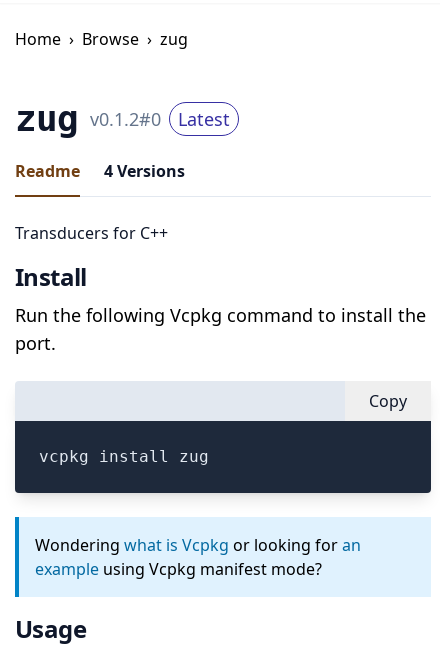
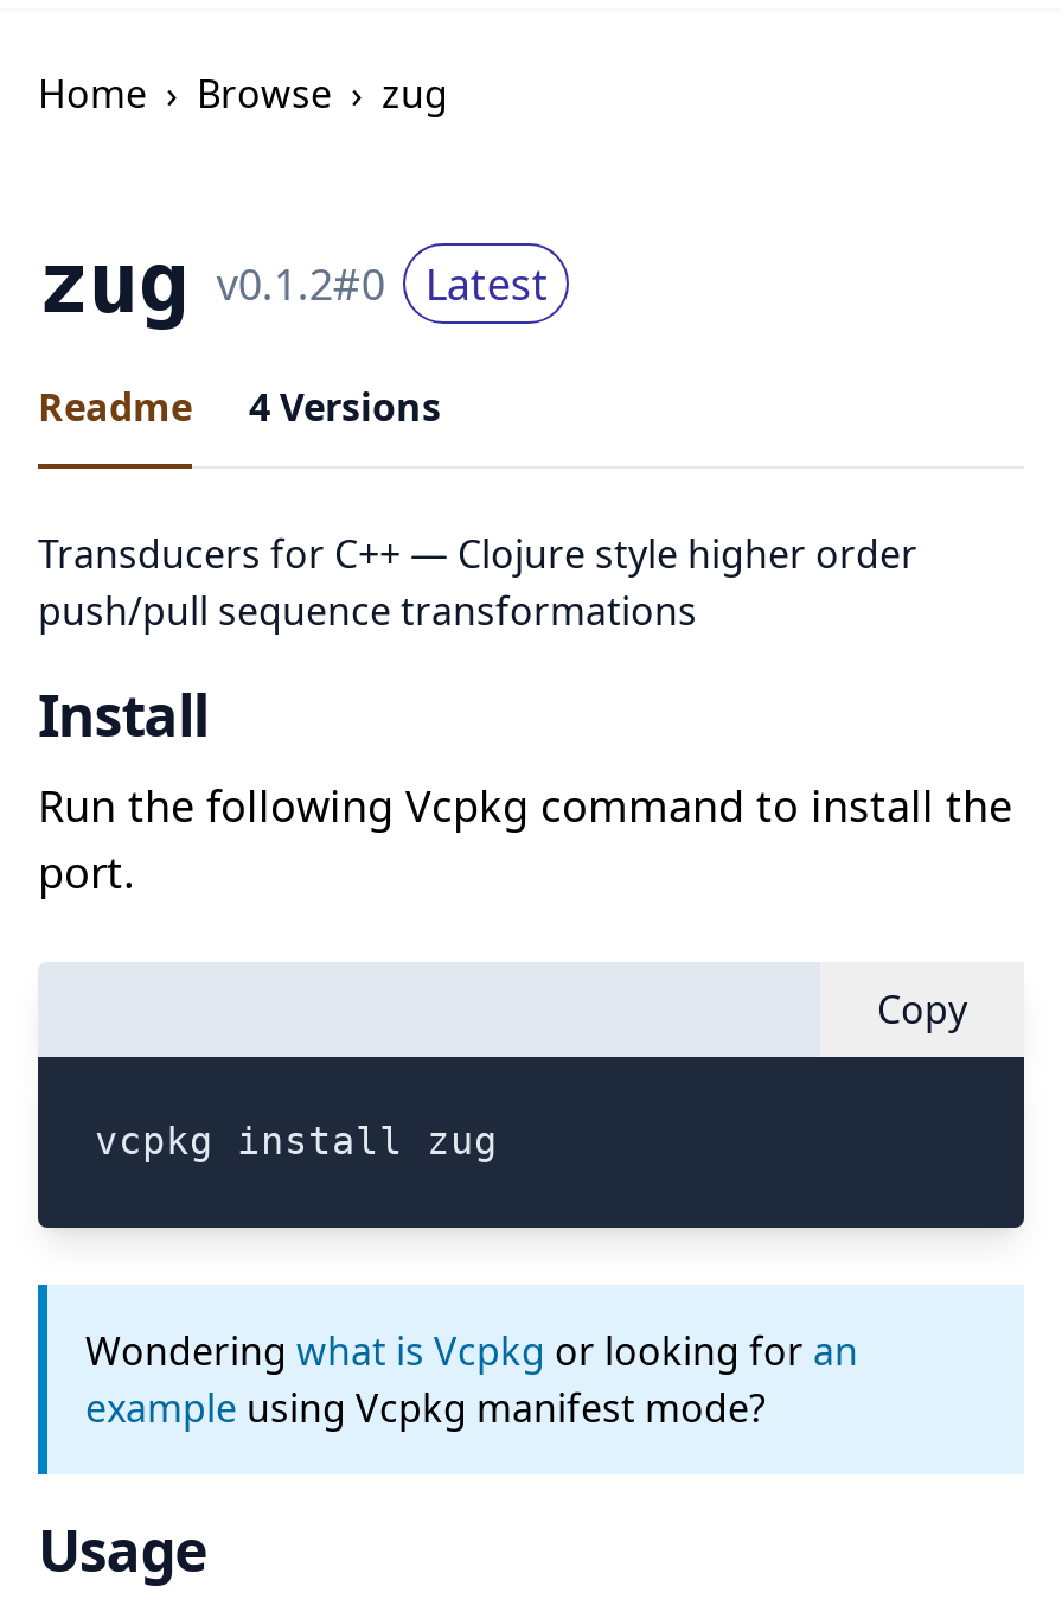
- Transducers for C++
+ Transducers for C++ — Clojure style higher order
+ push/pull sequence transformations
